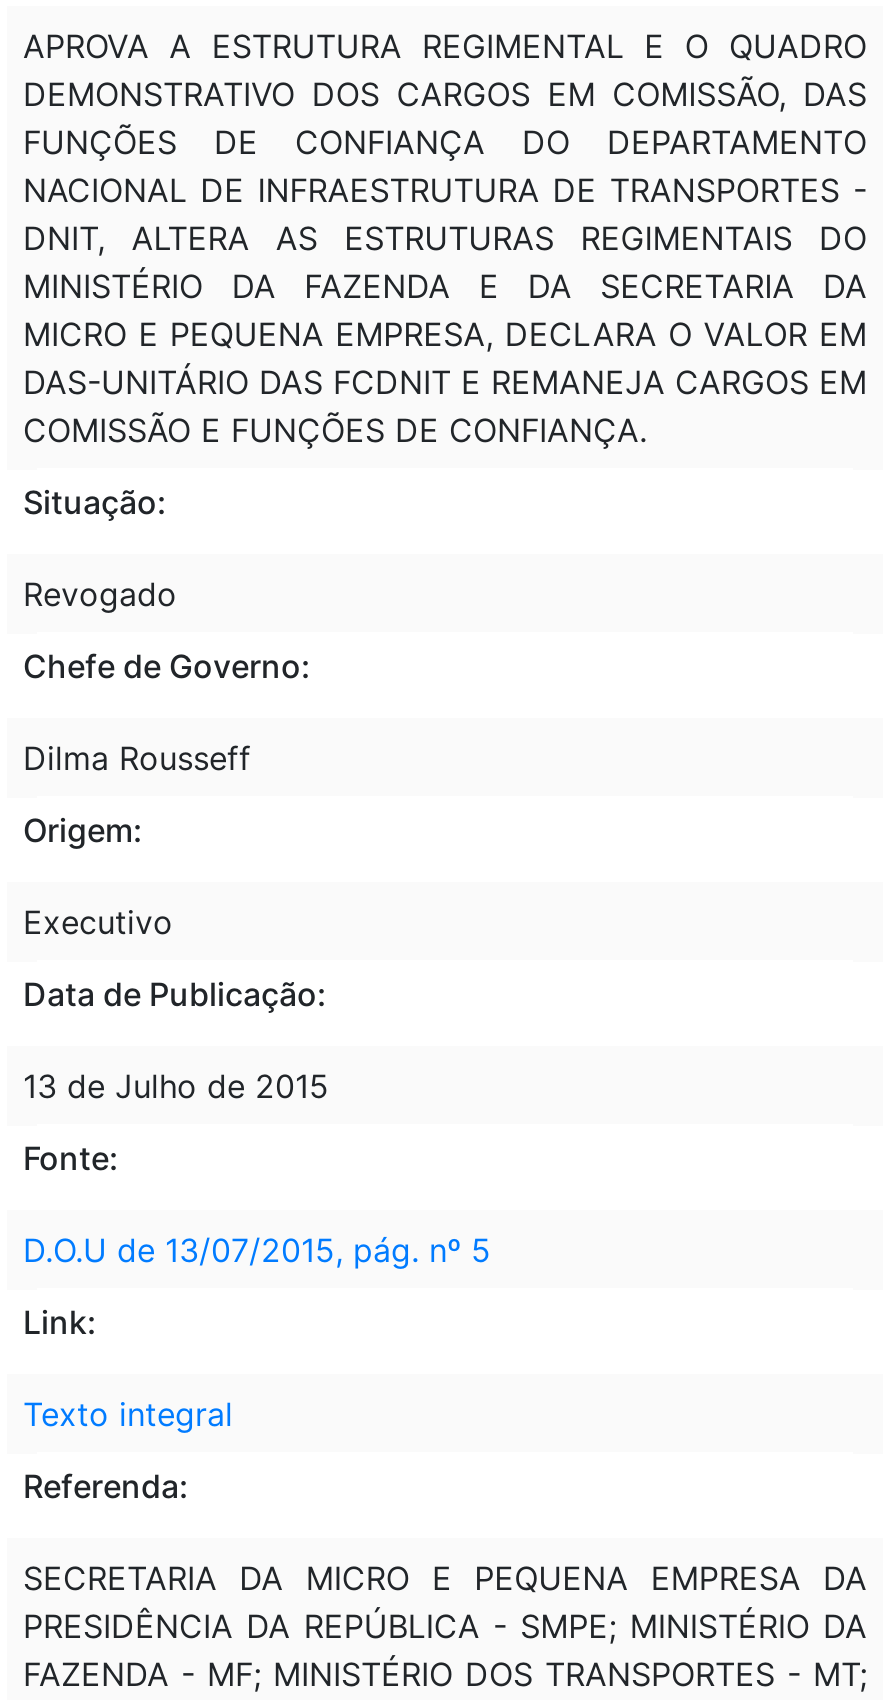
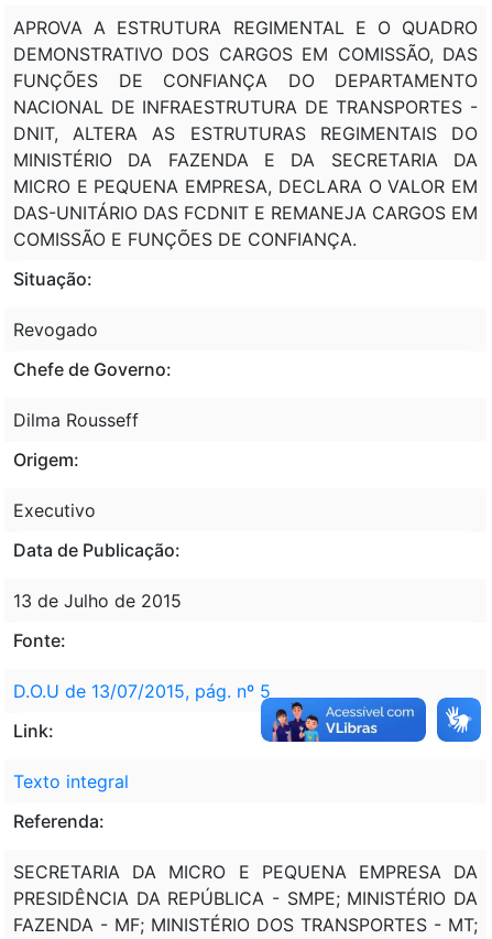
+ [image]

+ [image]
